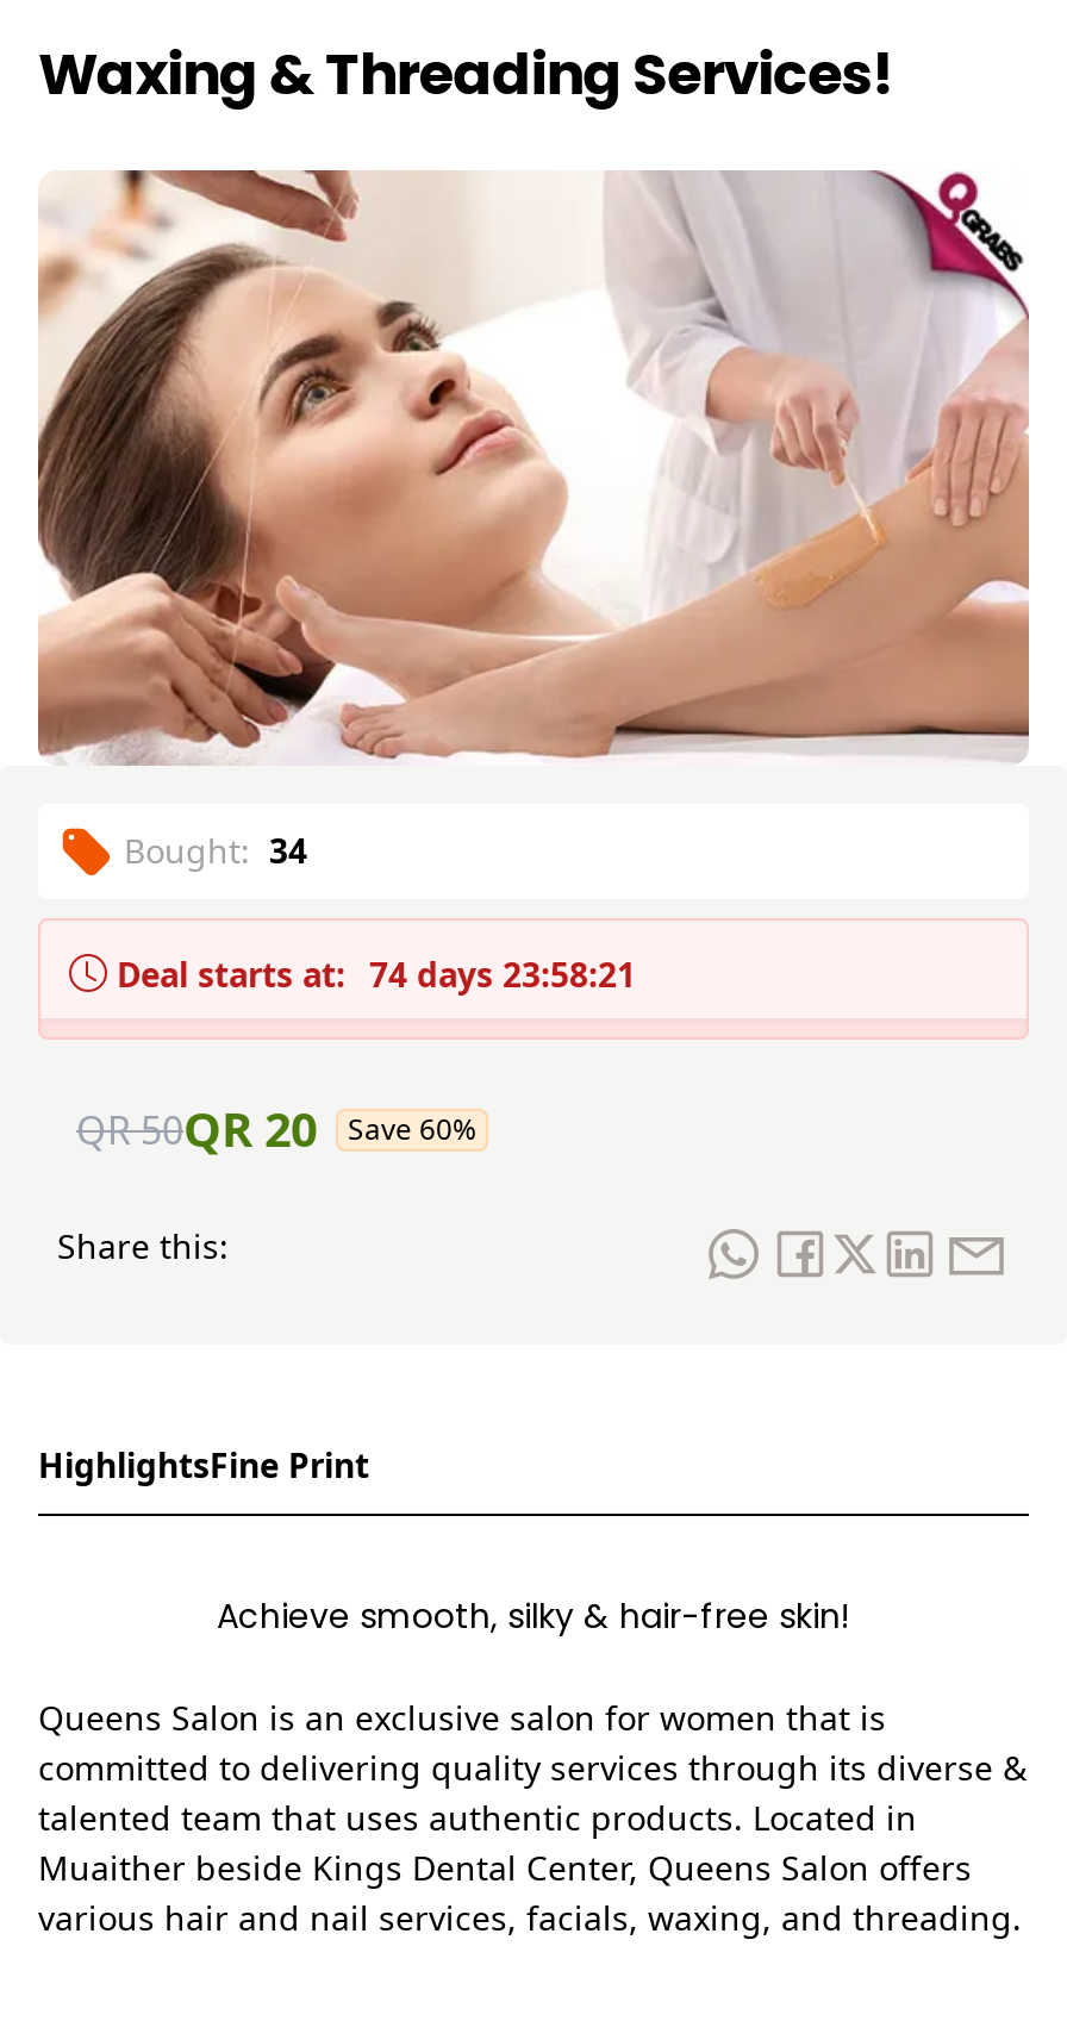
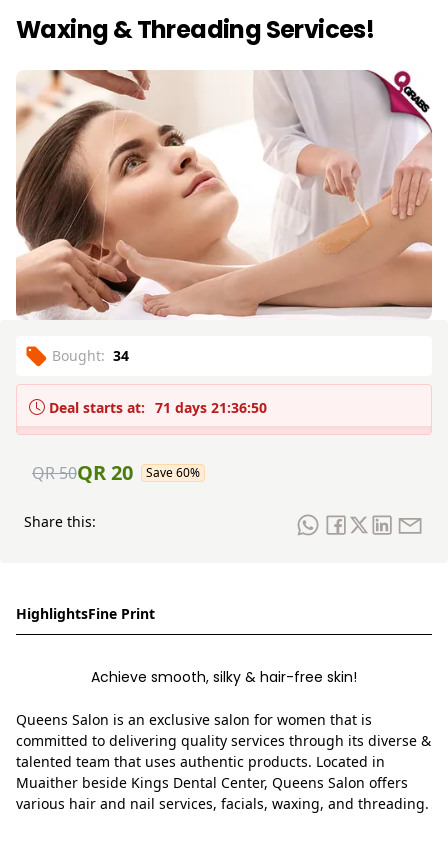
- Deal starts at: 74 days 23:58:21
+ Deal starts at: 71 days 21:36:50
